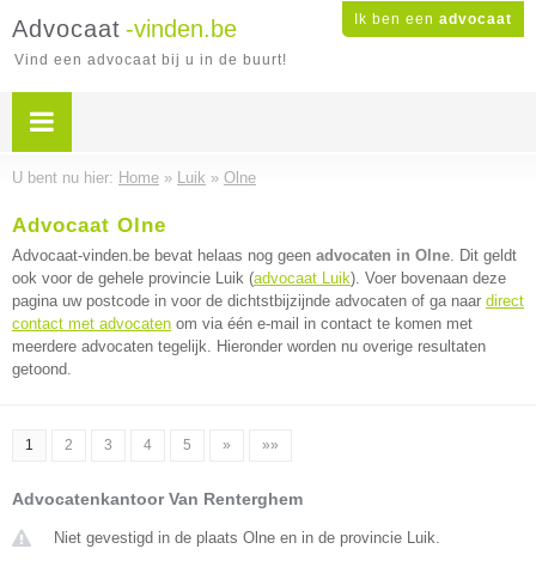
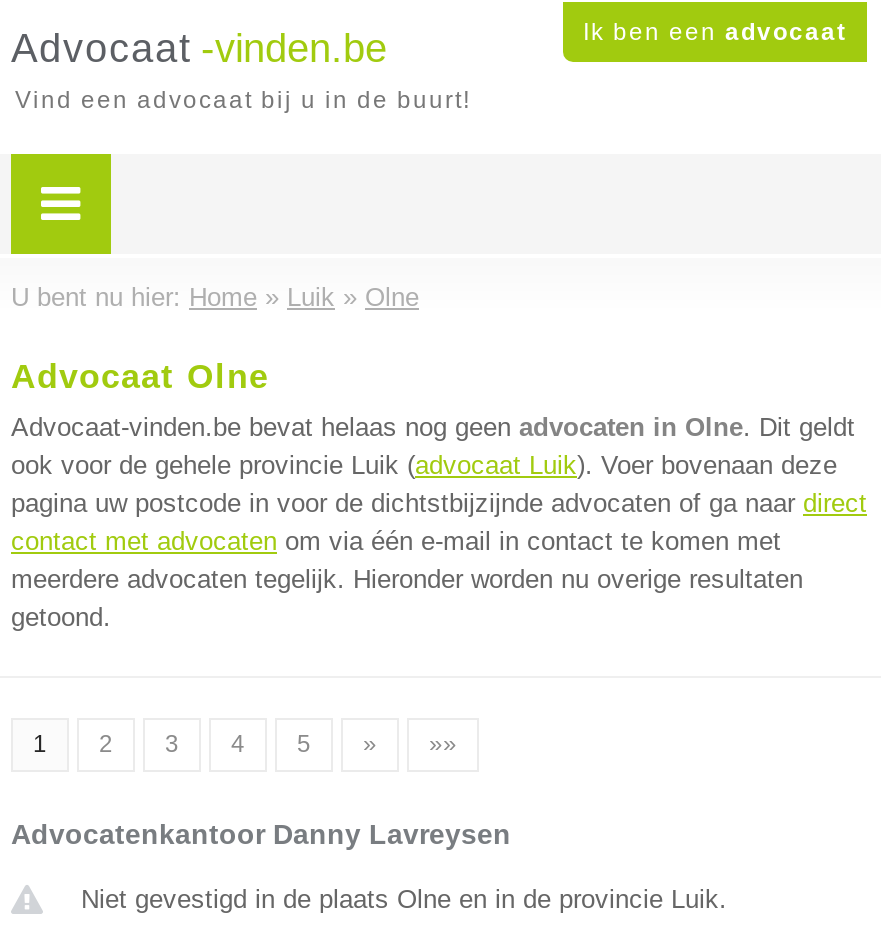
- Advocatenkantoor Van Renterghem
+ Advocatenkantoor Danny Lavreysen
